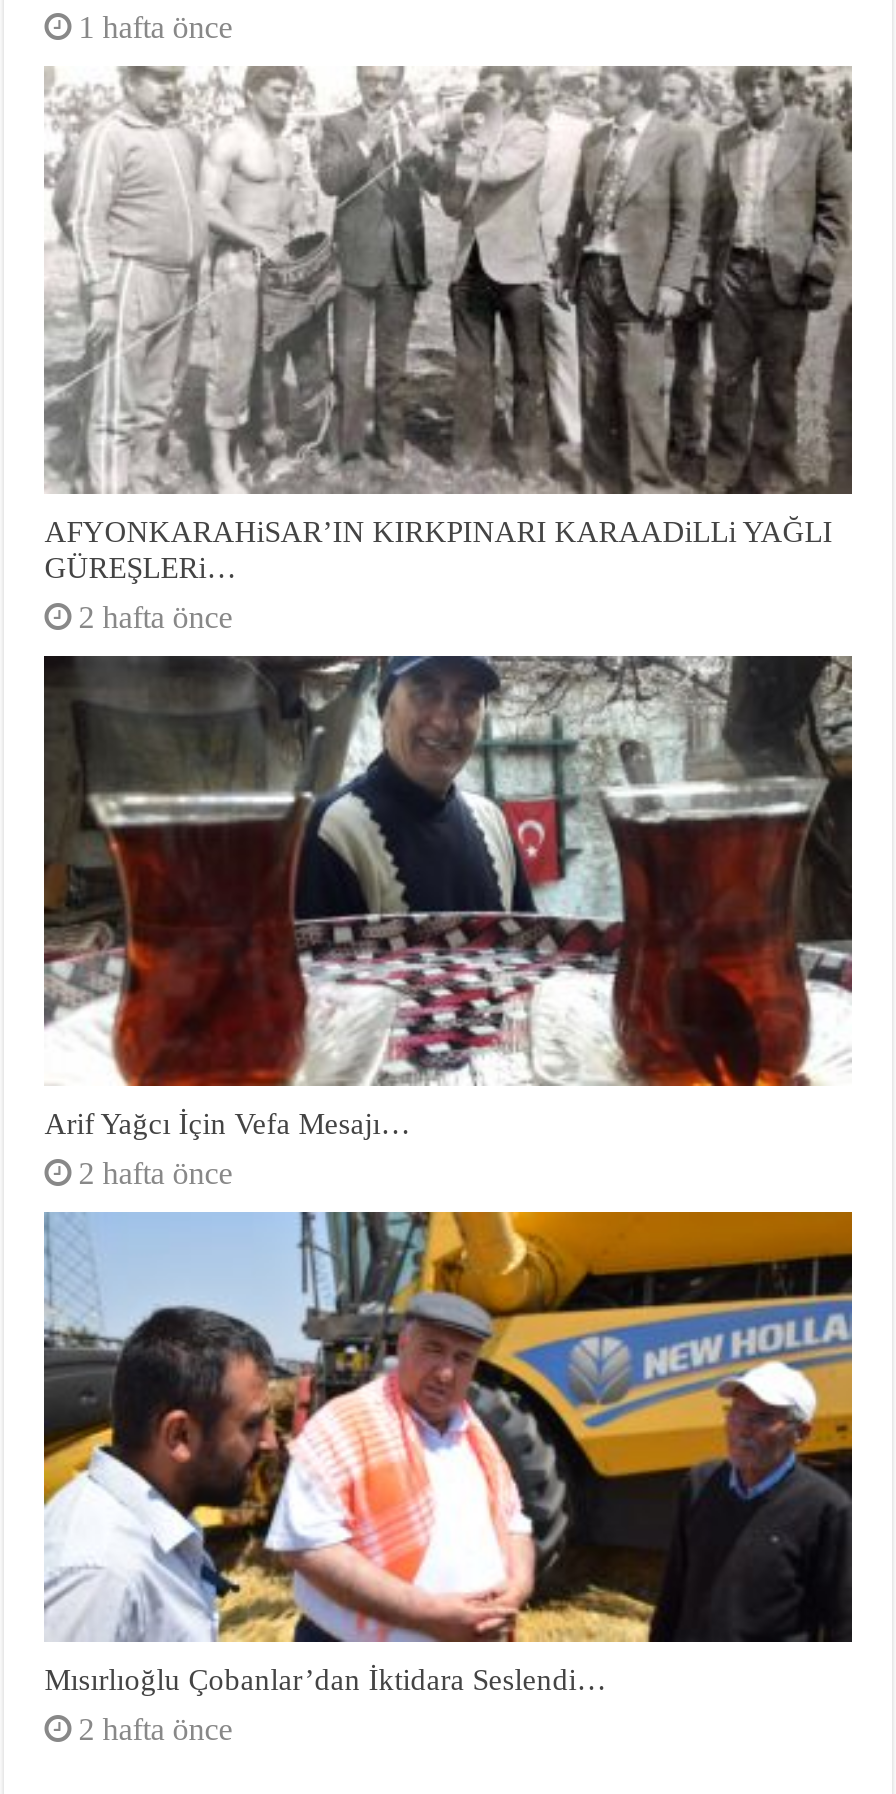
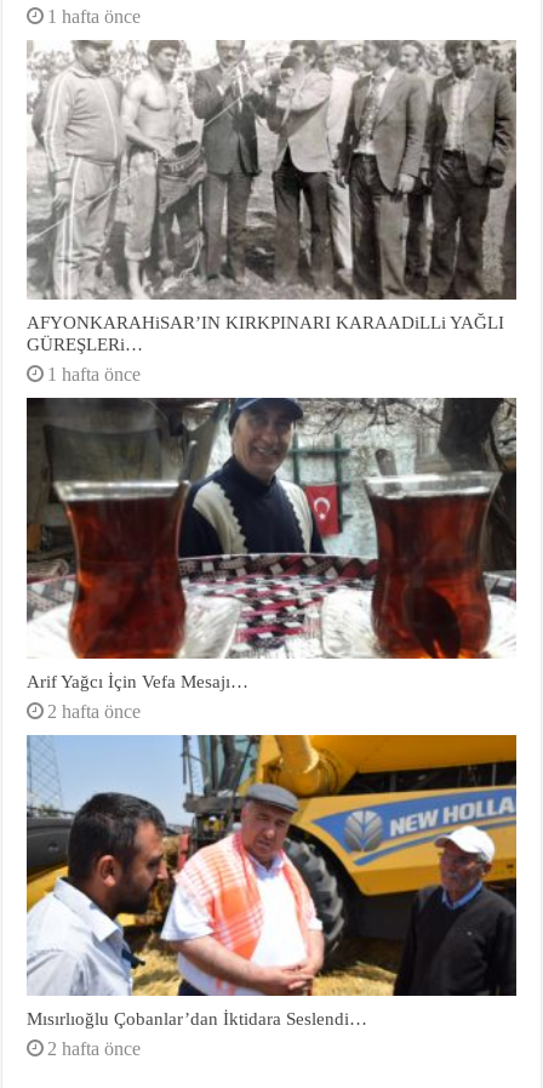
- 2 hafta önce
+ 1 hafta önce
